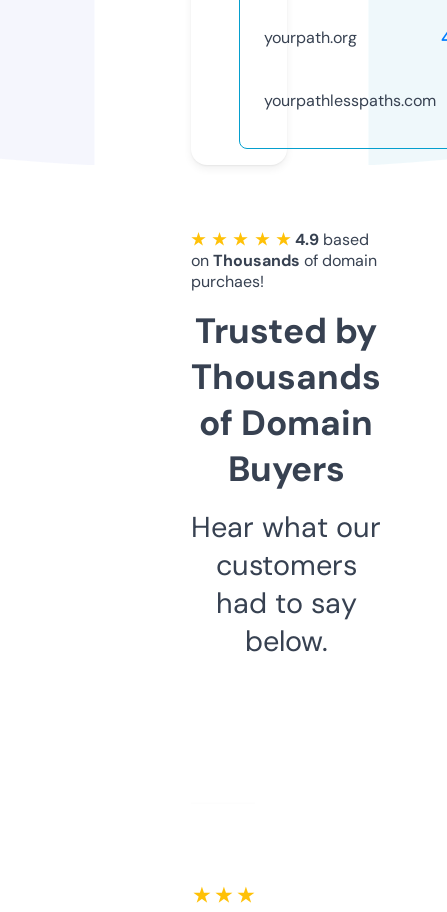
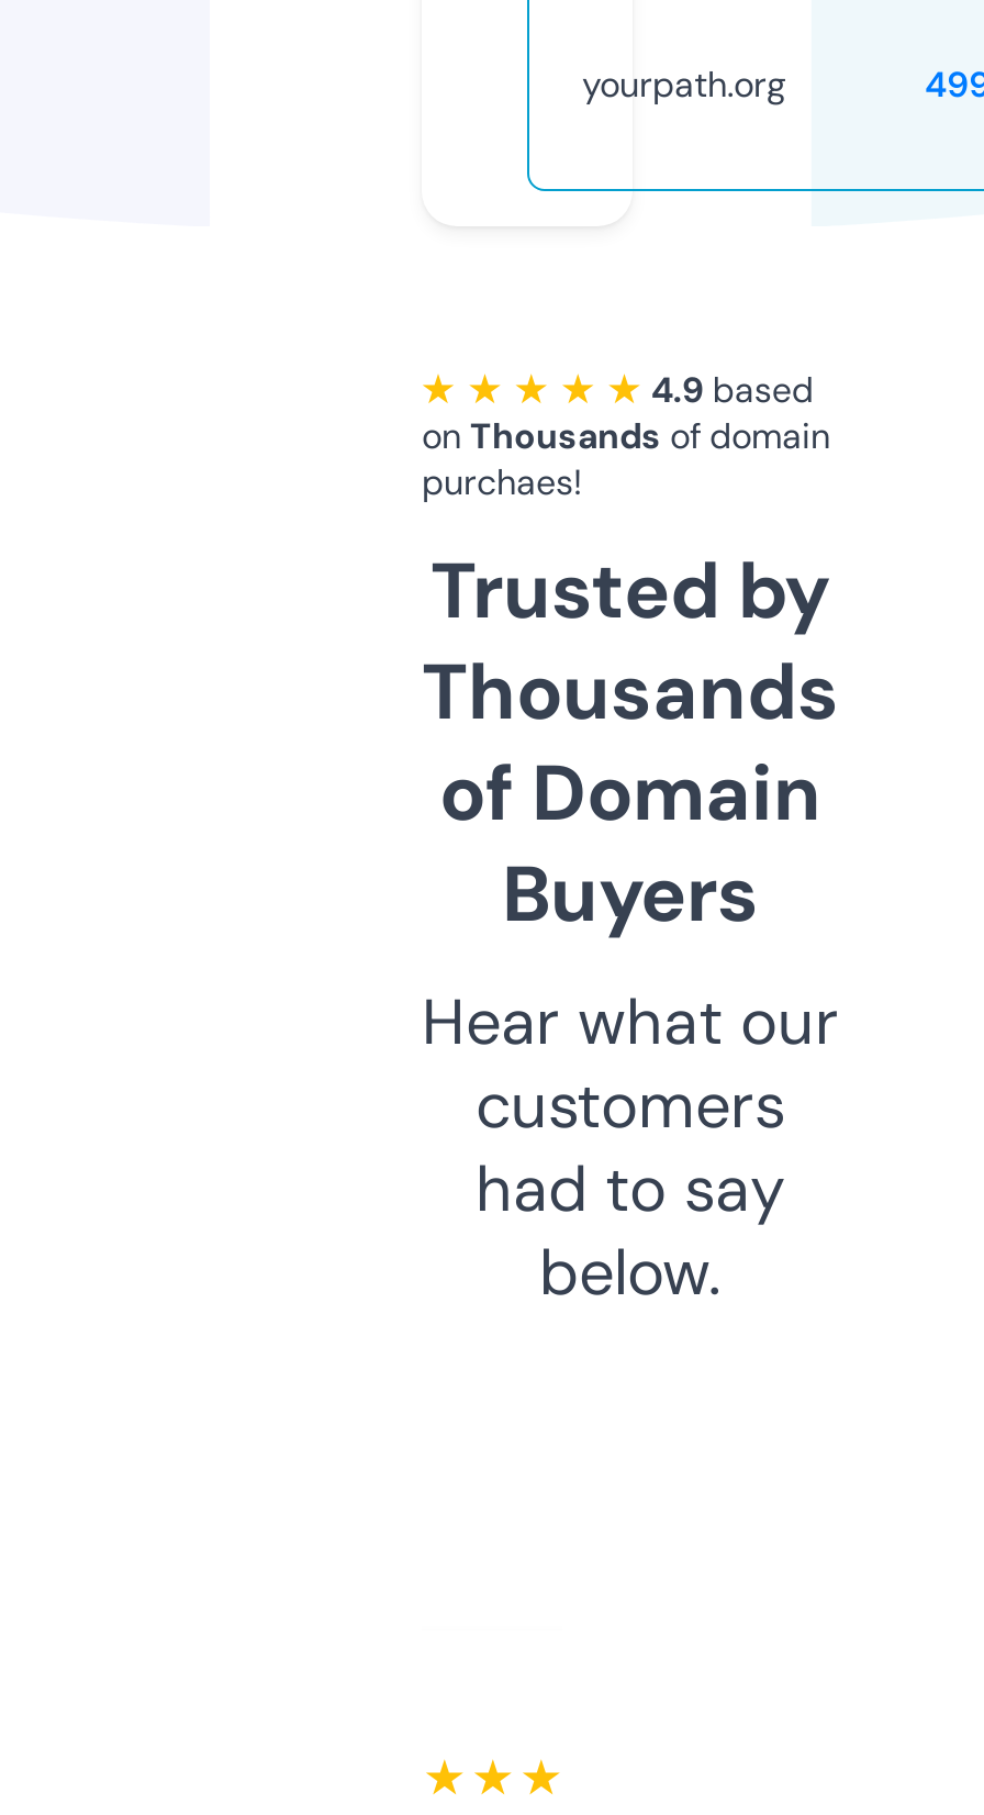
- yourpathlesspaths.com
